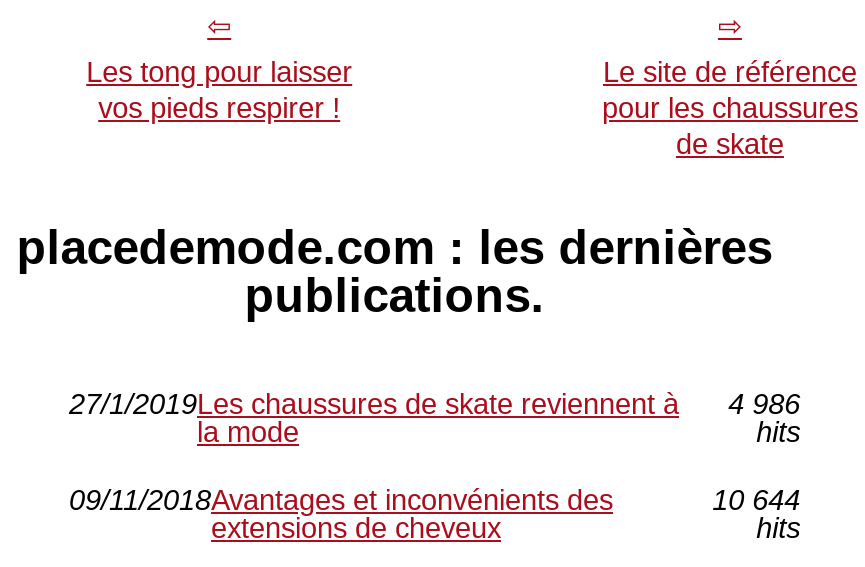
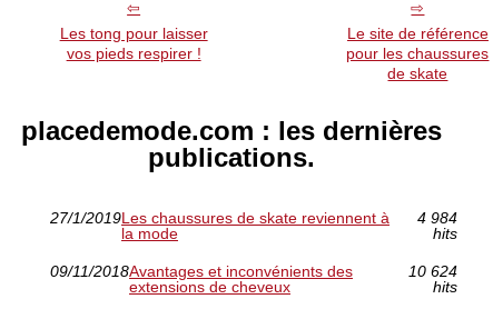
- 27/1/2019Les chaussures de skate reviennent à 4 986
+ 27/1/2019Les chaussures de skate reviennent à 4 984

- 10 644
+ 10 624
